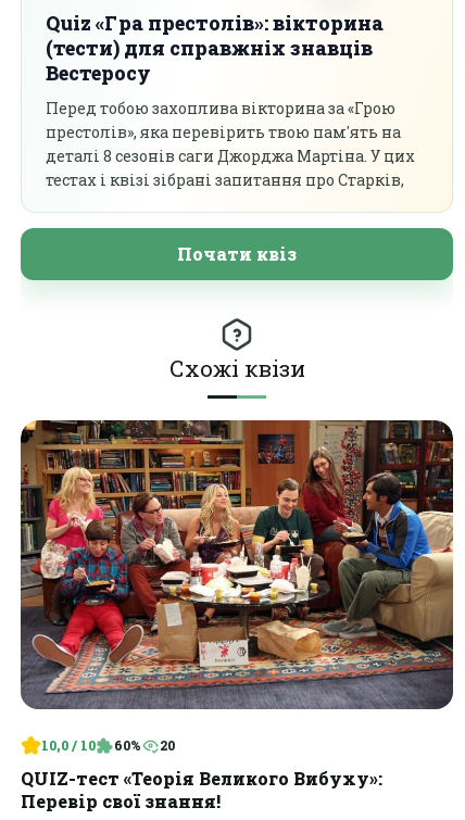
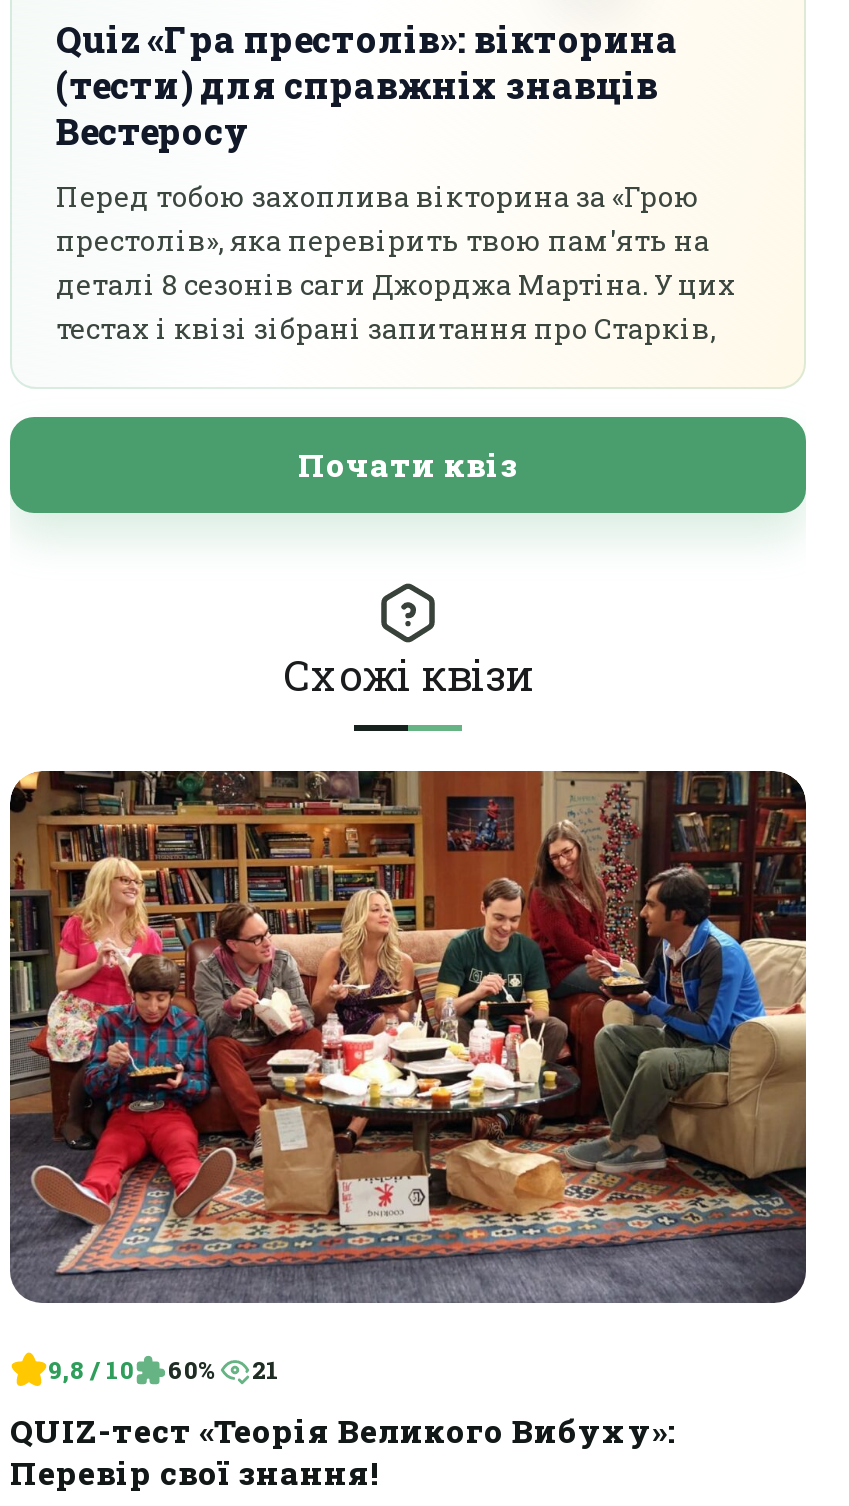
- 10,0 / 10
+ 9,8 / 10

- 20
+ 21
